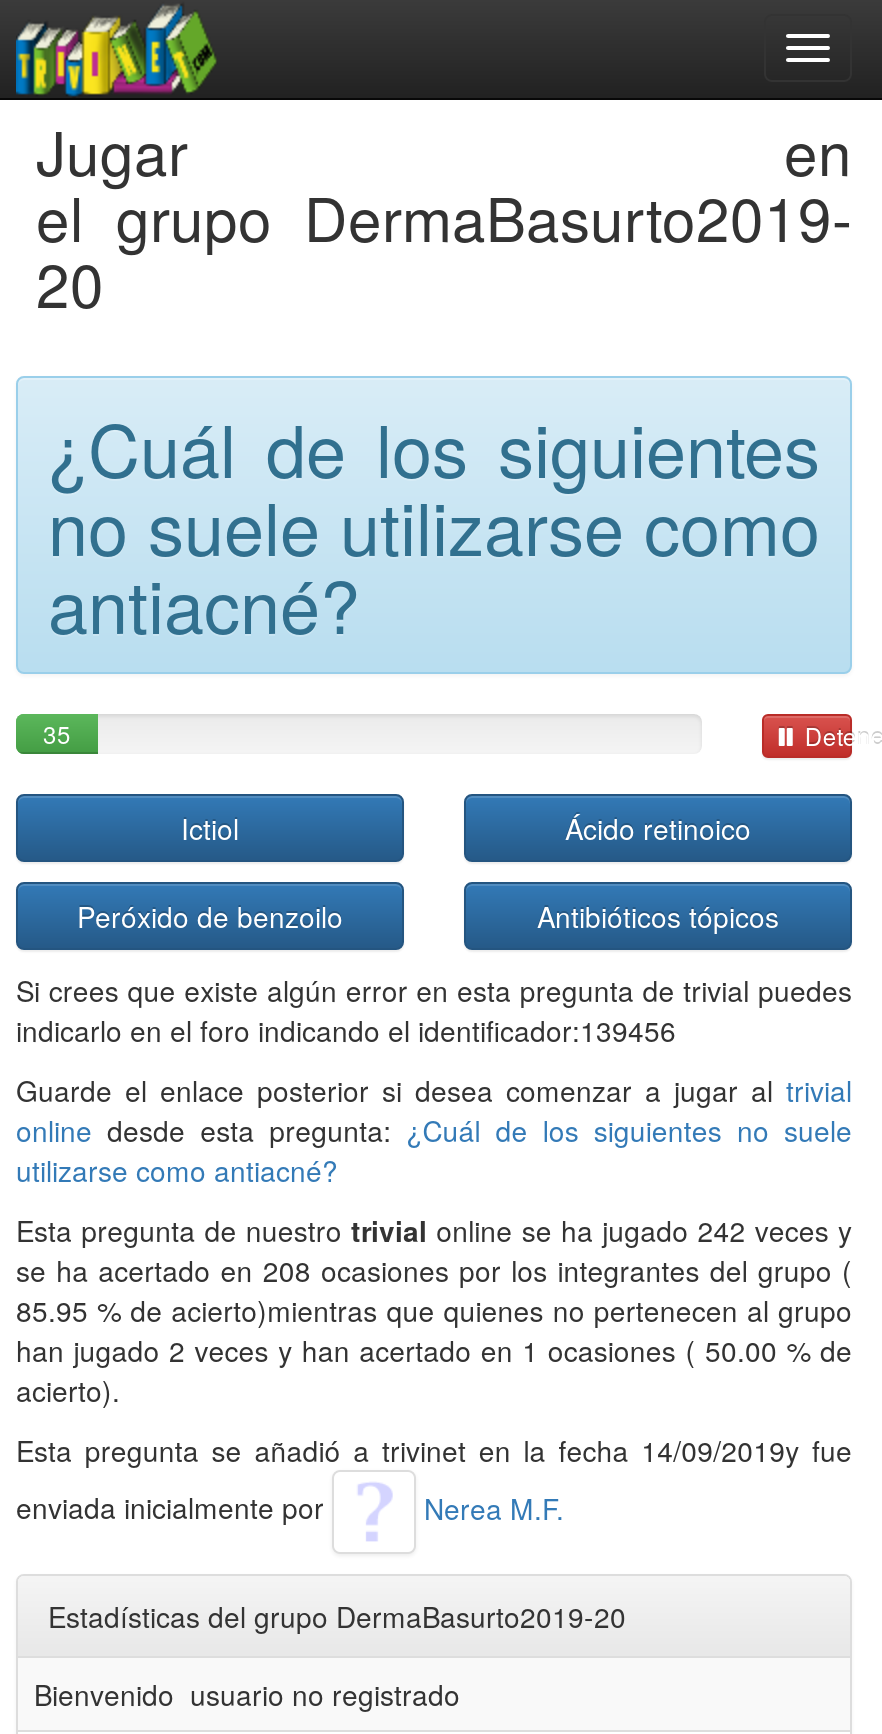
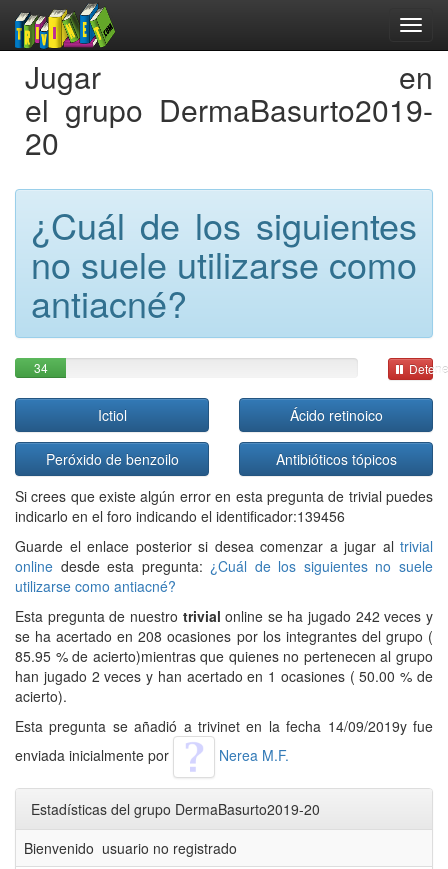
- 35
+ 34
